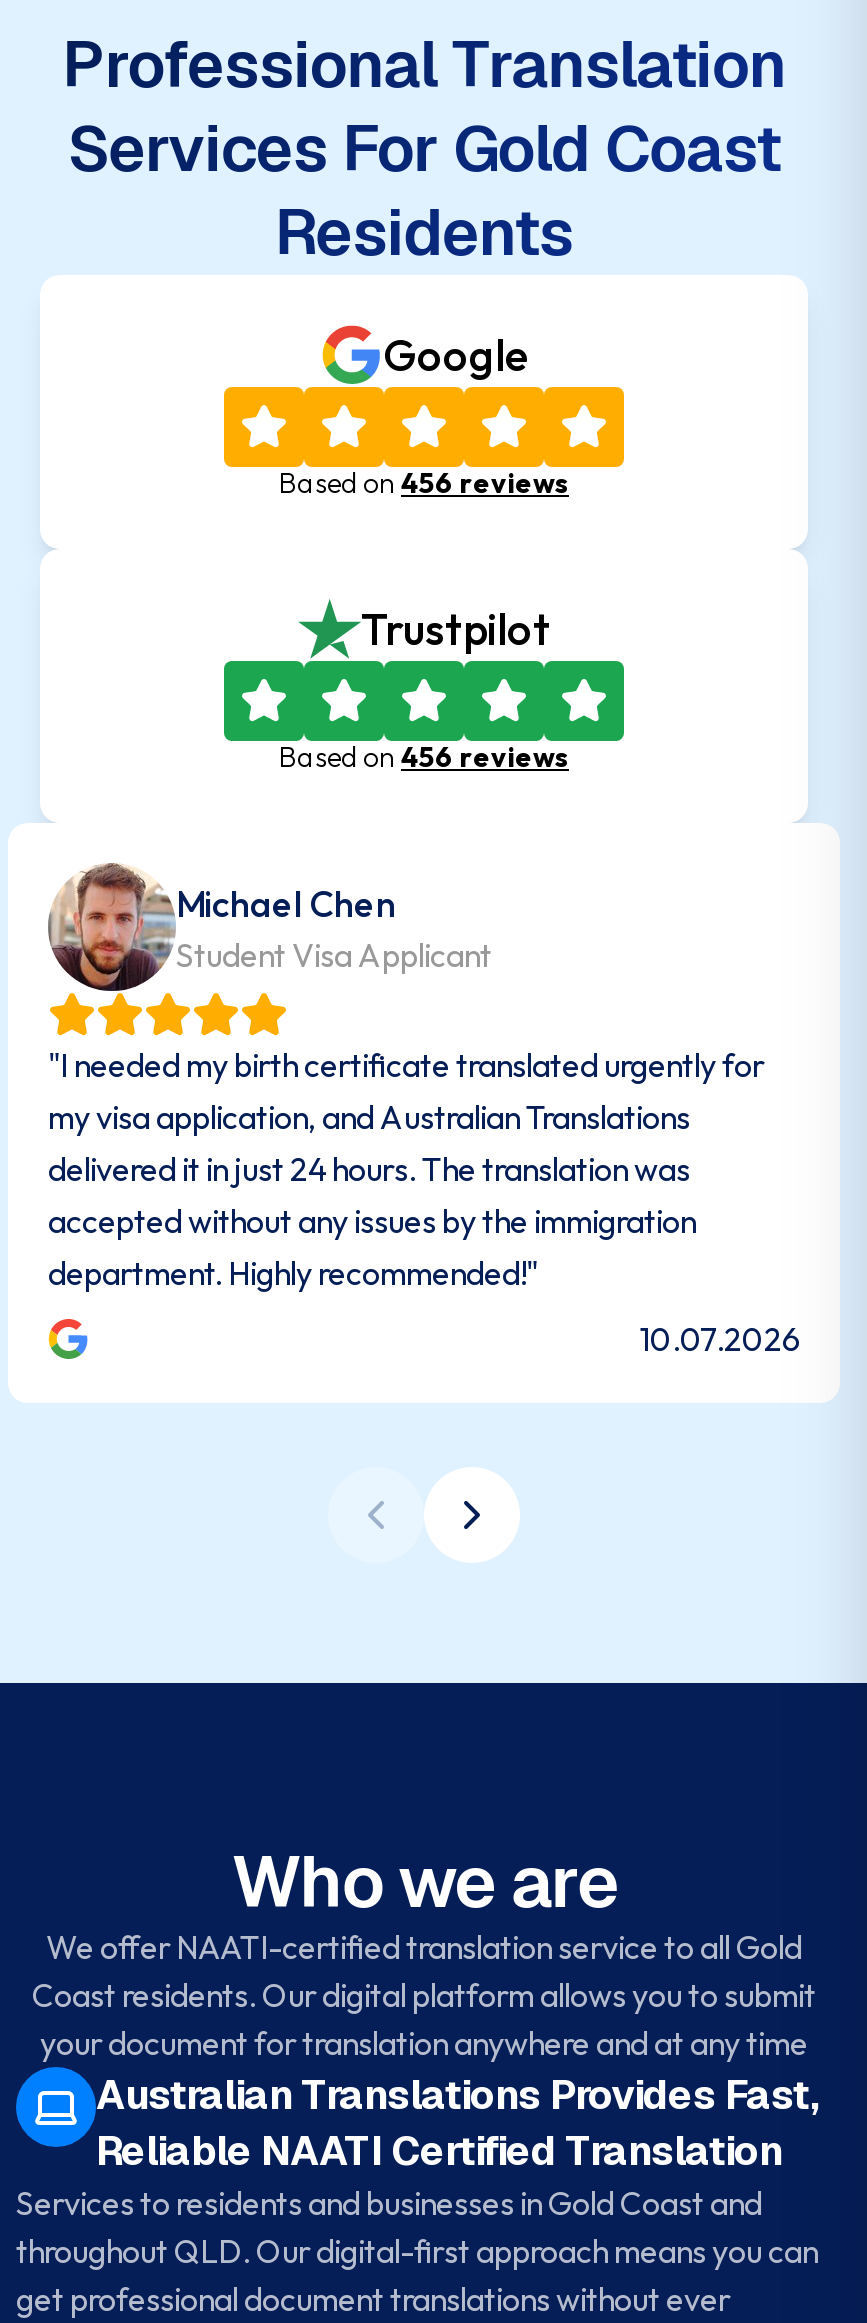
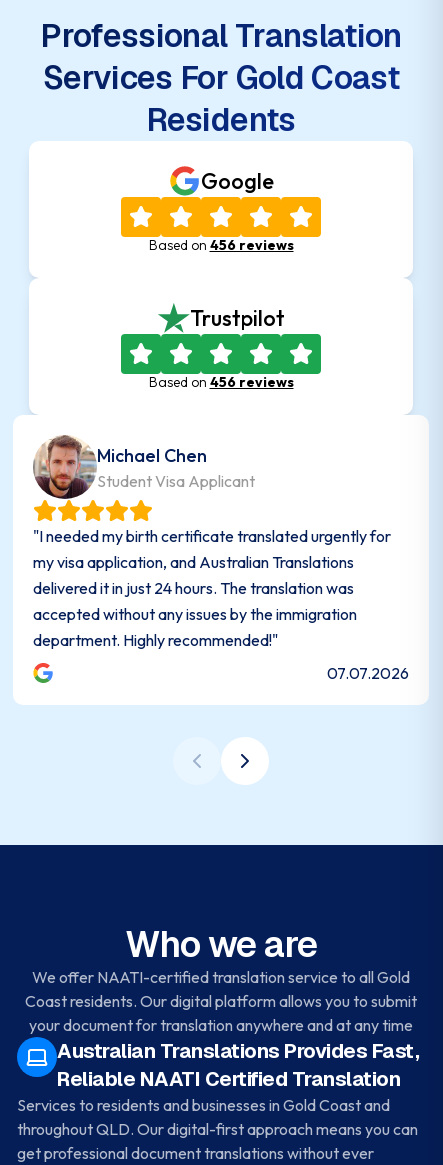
- 10.07.2026
+ 07.07.2026
